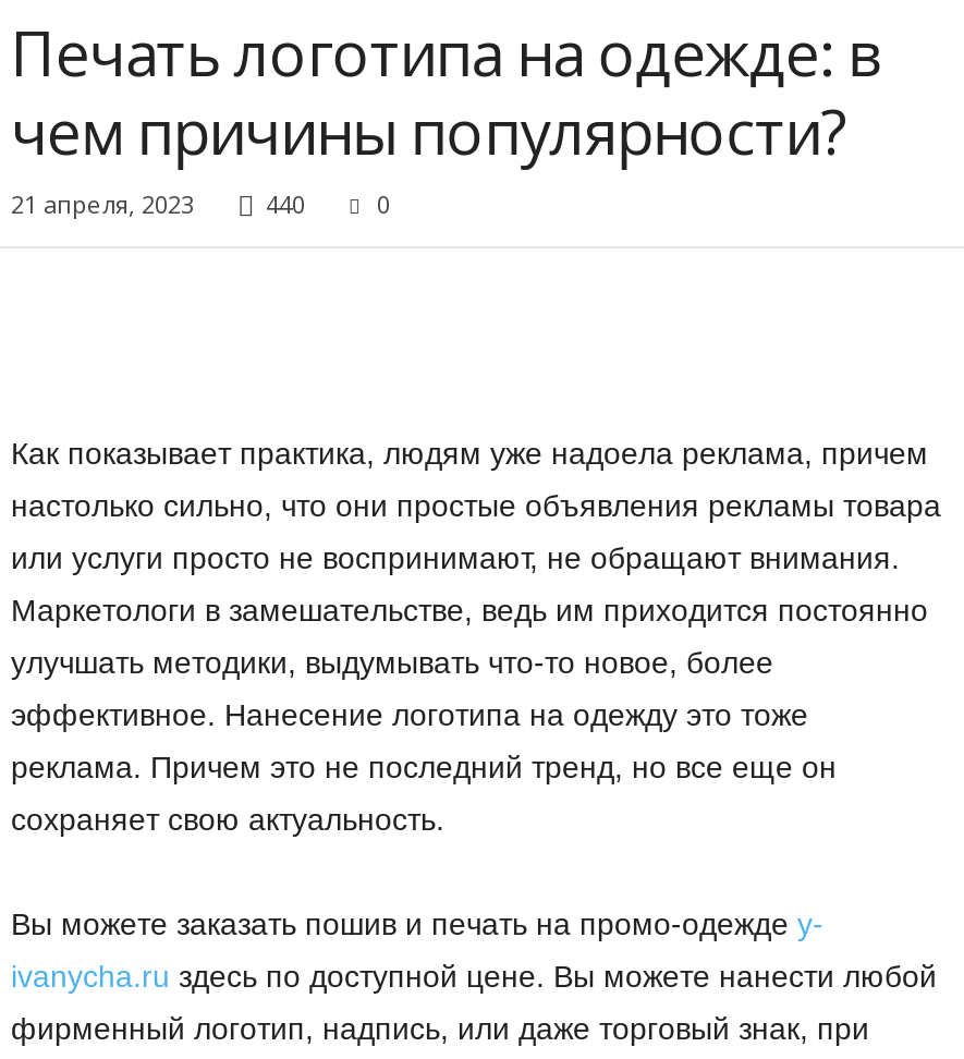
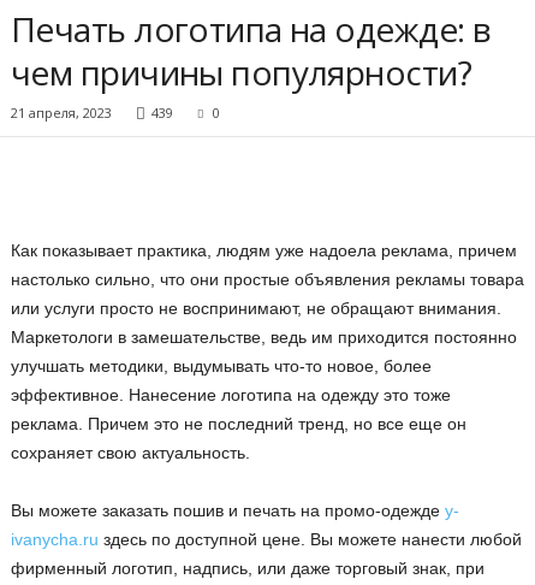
- 440
+ 439
